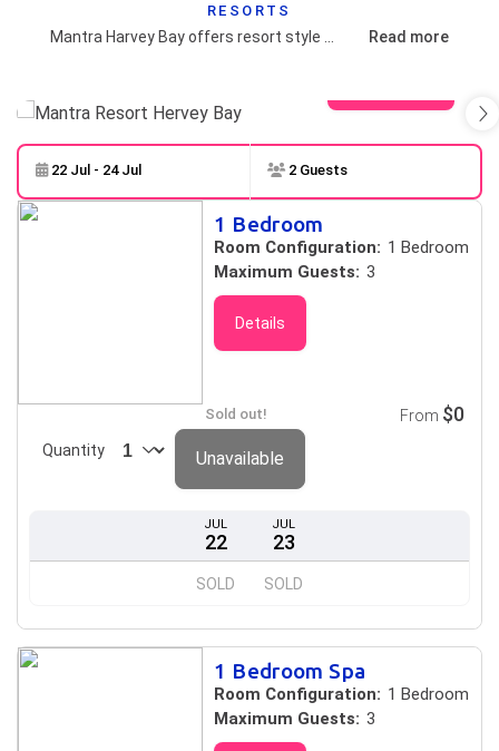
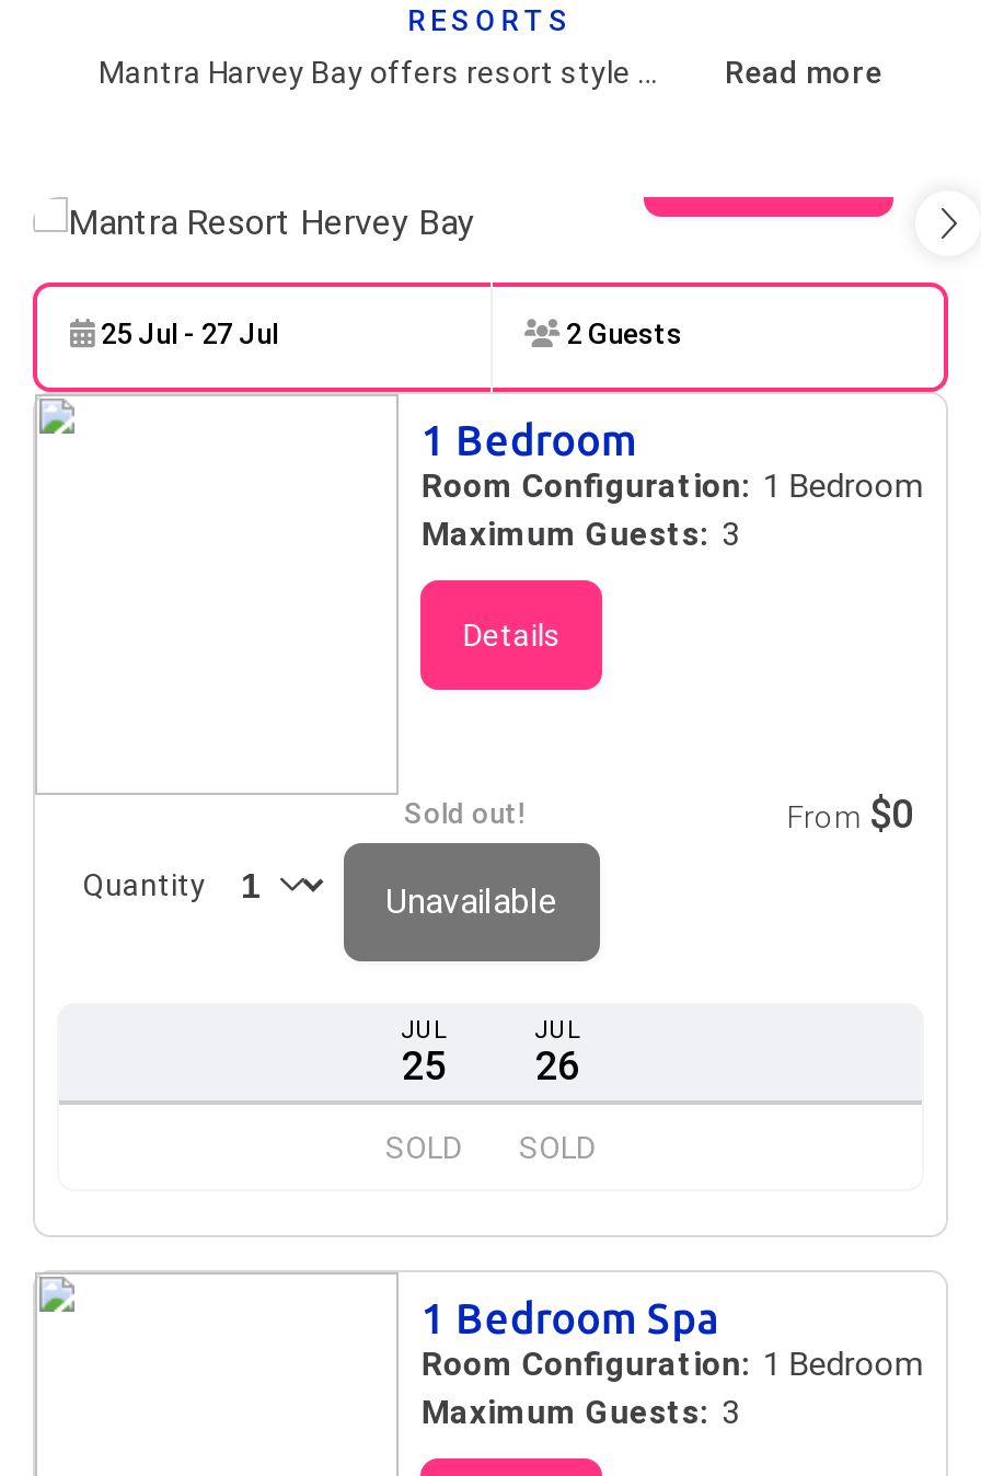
- 22 Jul - 24 Jul
+ 25 Jul - 27 Jul

- 22
+ 25

- 23
+ 26
